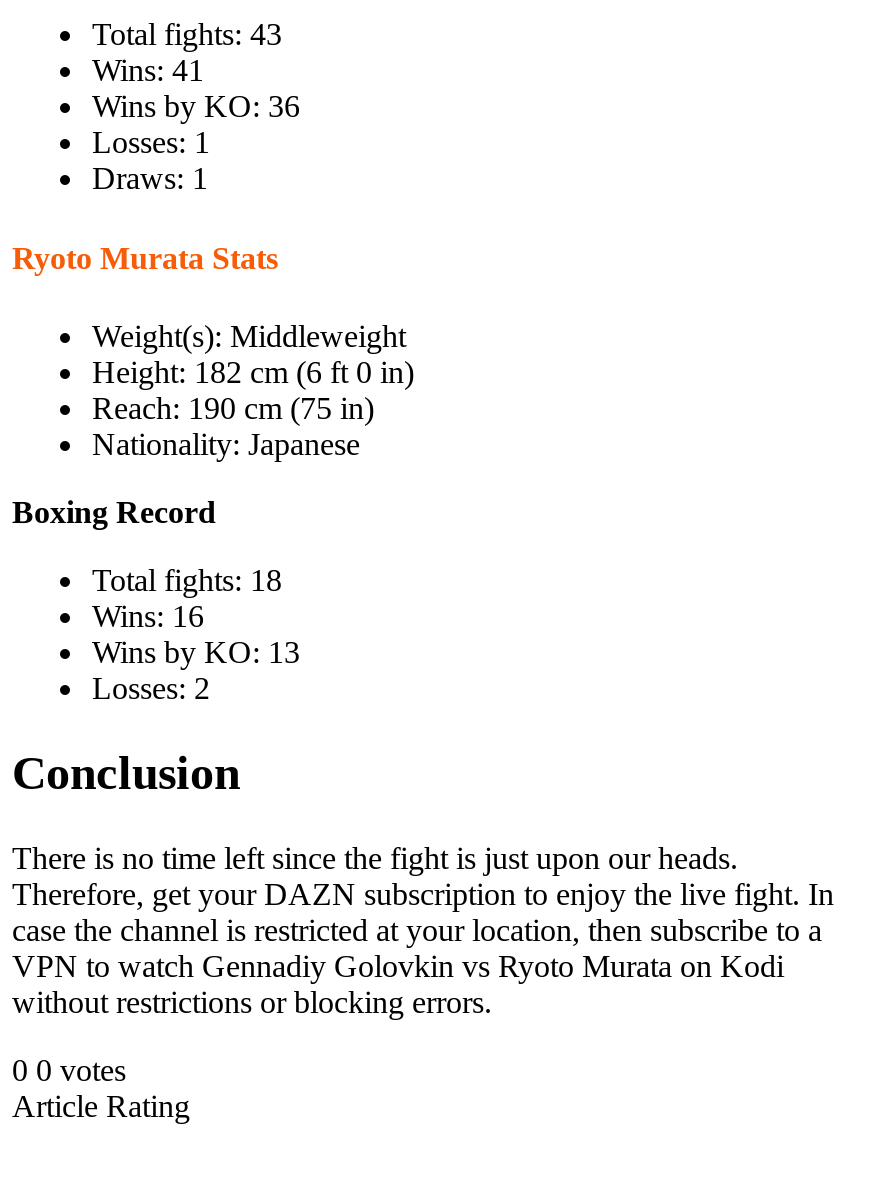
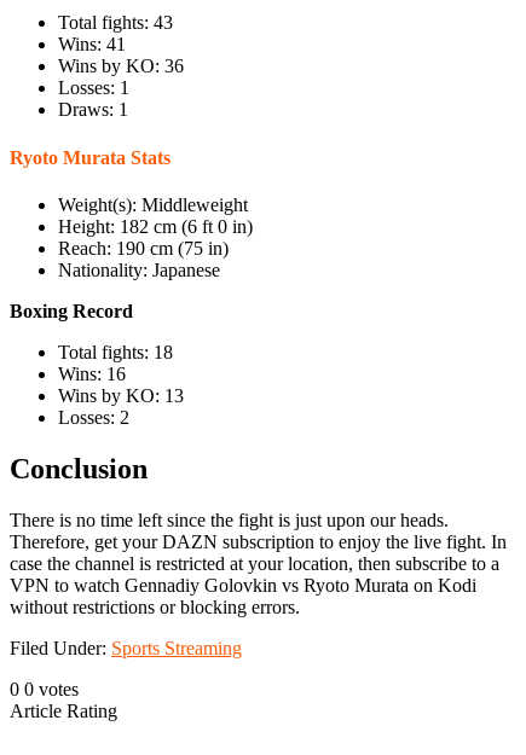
+ Filed Under: Sports Streaming
